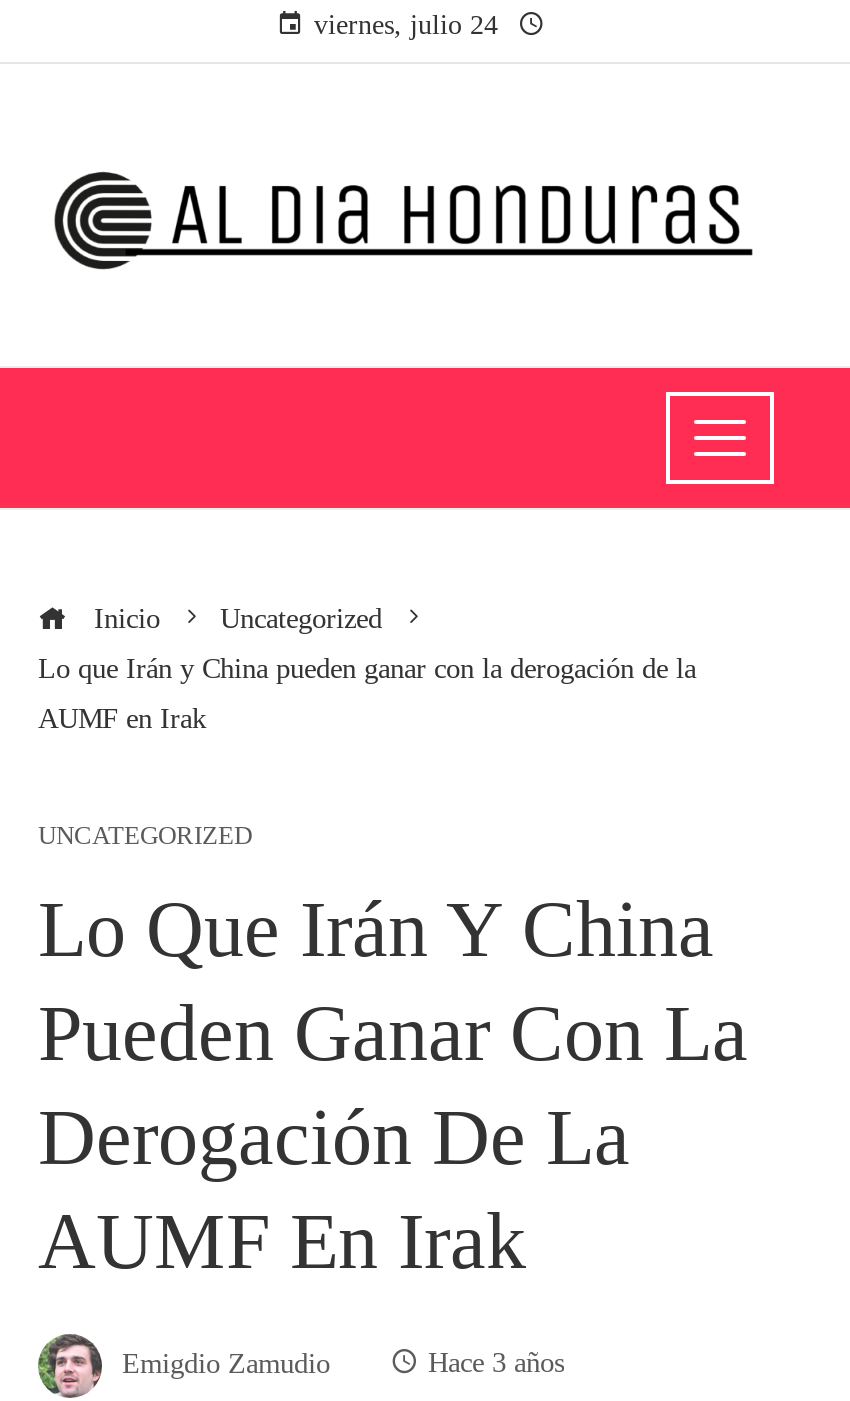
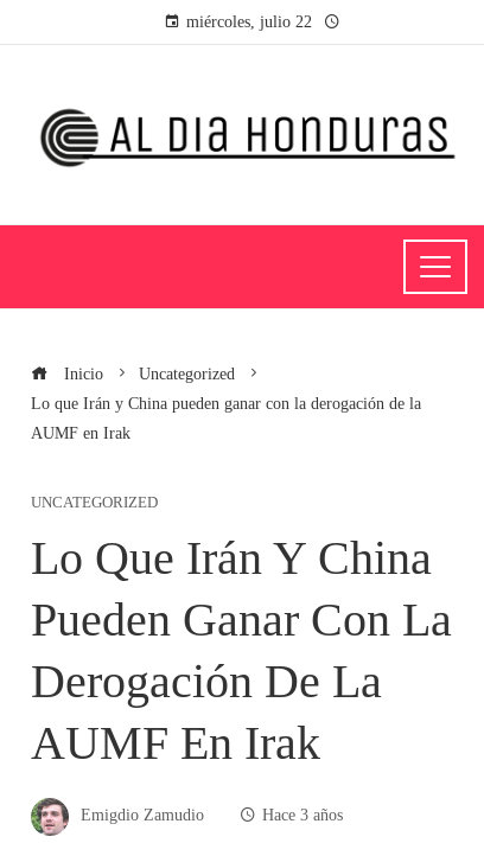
- viernes, julio 24
+ miércoles, julio 22
